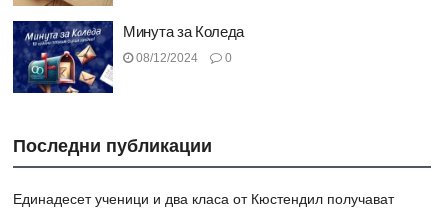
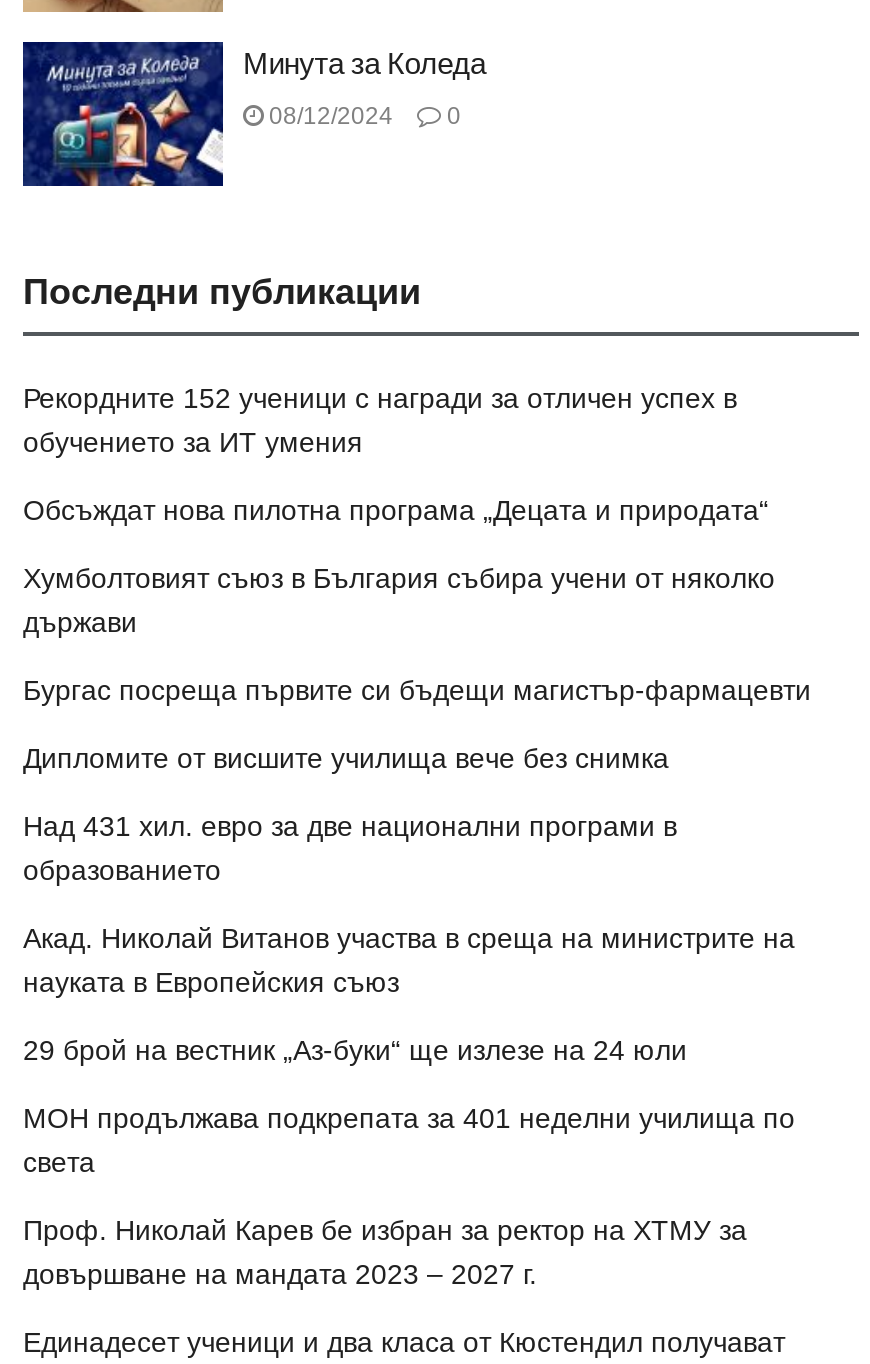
+ Рекордните 152 ученици с награди за отличен успех в
+ обучението за ИТ умения
+ Обсъждат нова пилотна програма „Децата и природата“
+ Хумболтовият съюз в България събира учени от няколко
+ държави
+ Бургас посреща първите си бъдещи магистър-фармацевти
+ Дипломите от висшите училища вече без снимка
+ Над 431 хил. евро за две национални програми в
+ образованието
+ Акад. Николай Витанов участва в среща на министрите на
+ науката в Европейския съюз
+ 29 брой на вестник „Аз-буки“ ще излезе на 24 юли
+ МОН продължава подкрепата за 401 неделни училища по
+ света
+ Проф. Николай Карев бе избран за ректор на ХТМУ за
+ довършване на мандата 2023 – 2027 г.
